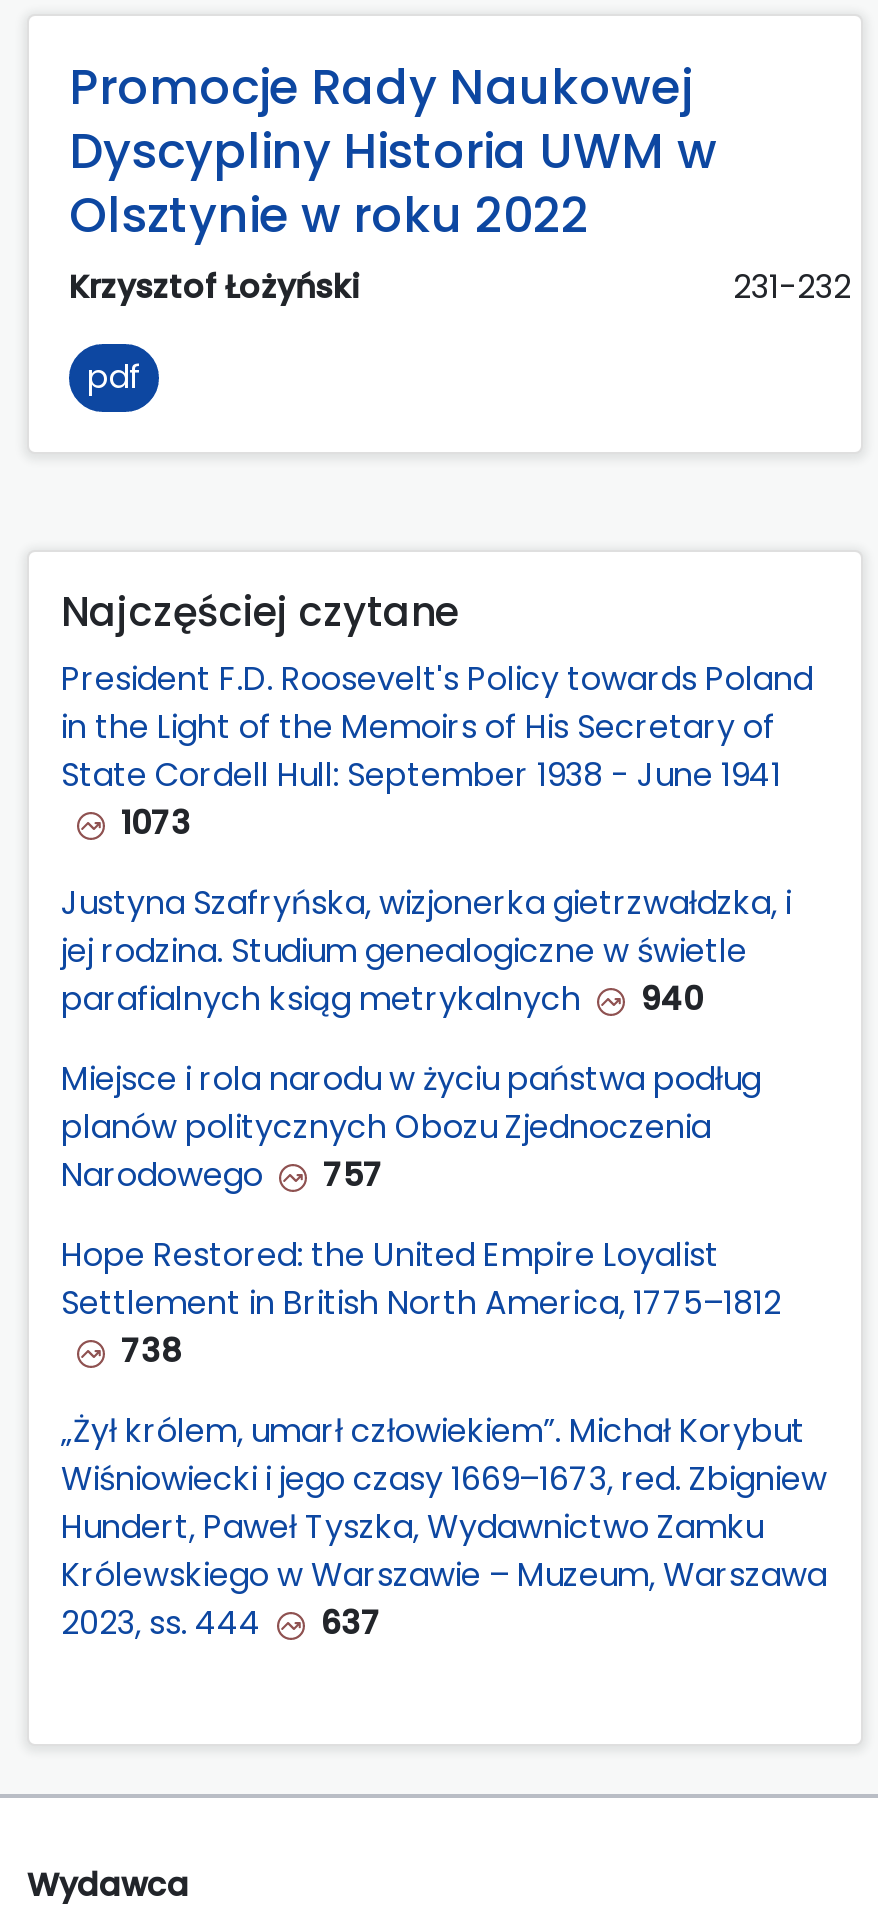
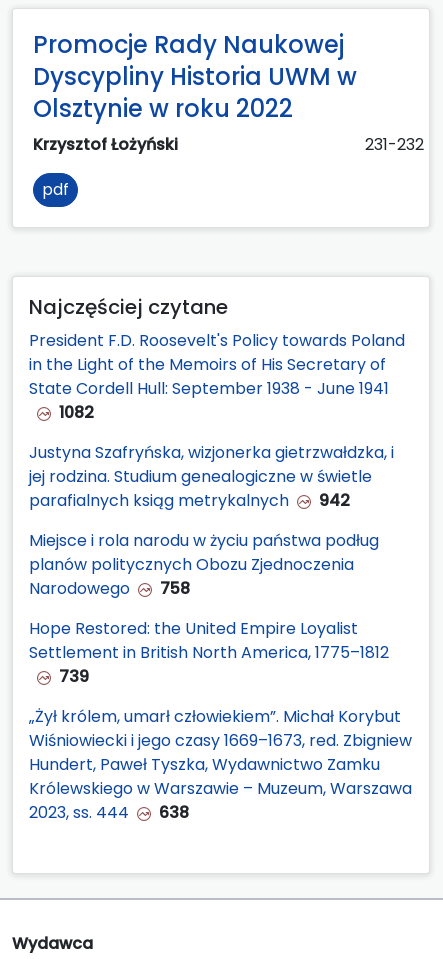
- 1073
+ 1082

- parafialnych ksiąg metrykalnych 940
+ parafialnych ksiąg metrykalnych 942

- Narodowego 757
+ Narodowego 758

- 738
+ 739

- 2023, ss. 444 637
+ 2023, ss. 444 638
